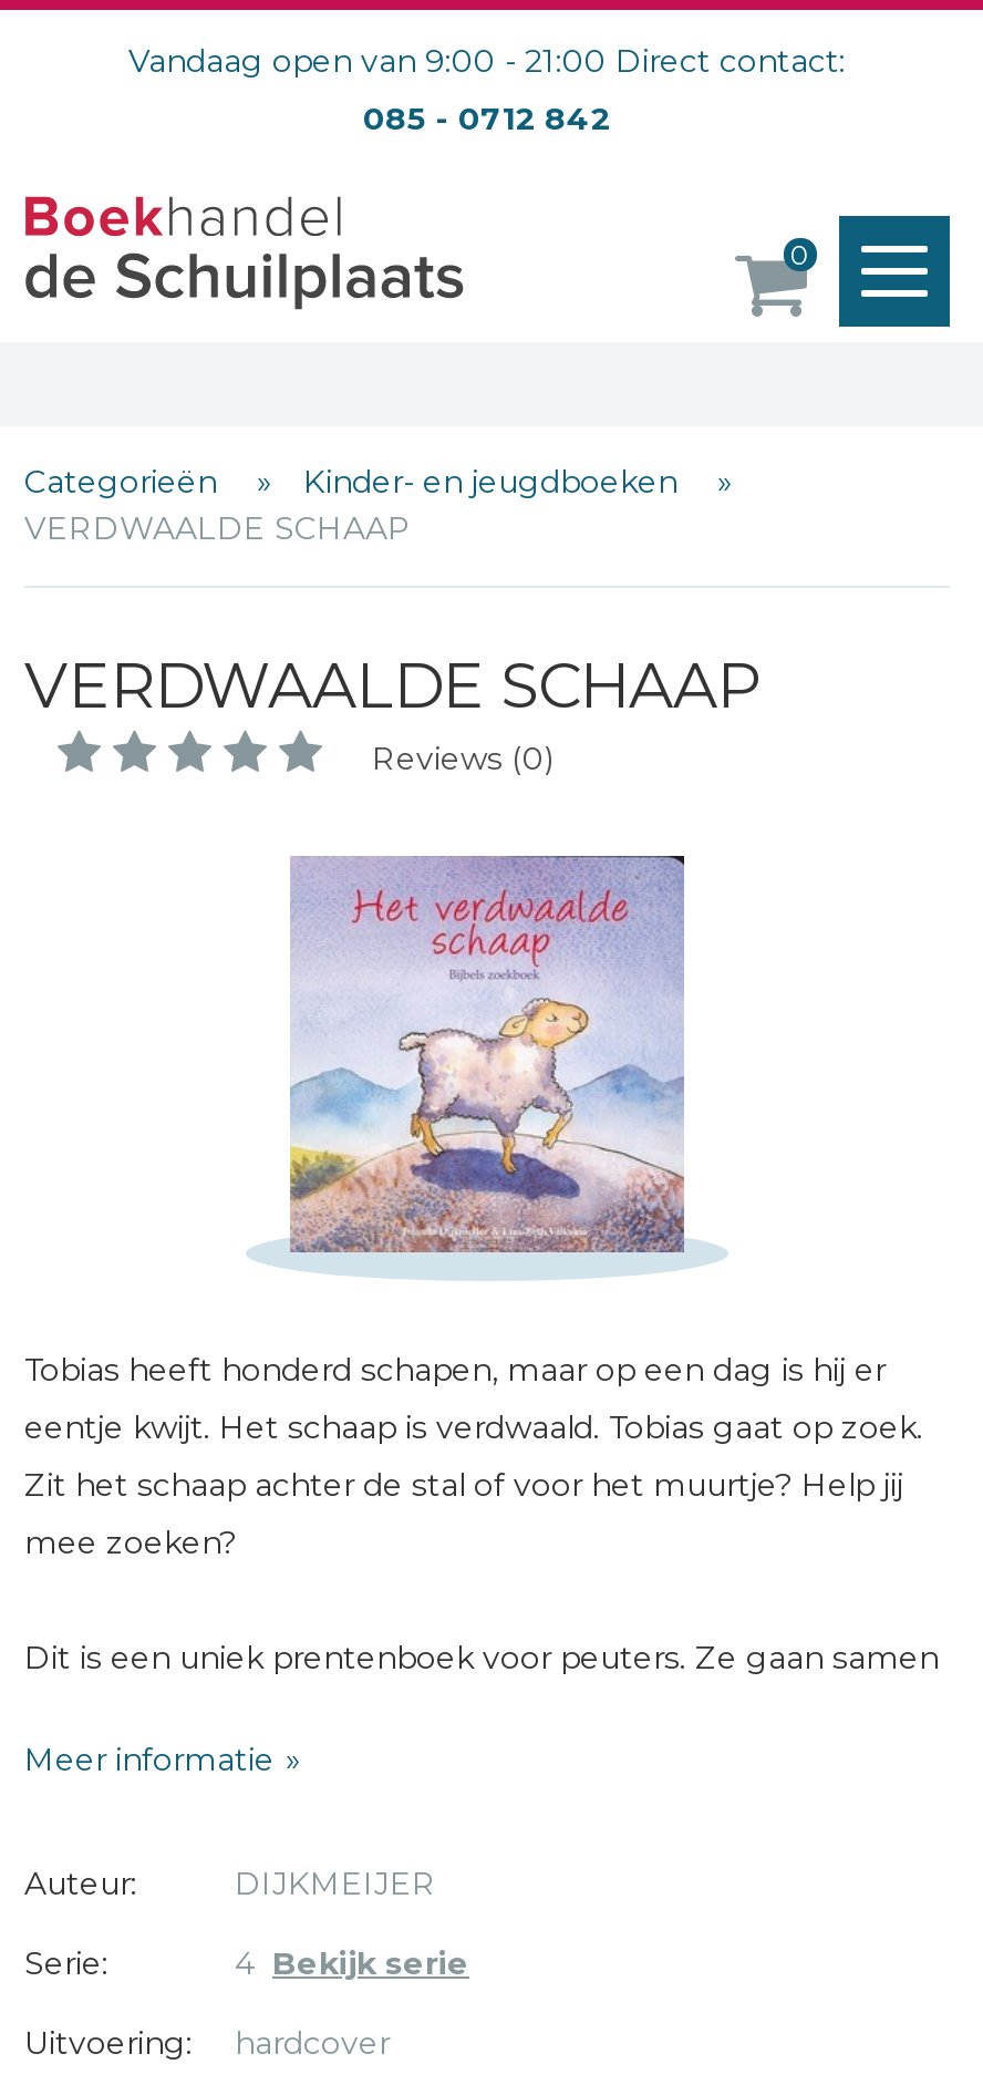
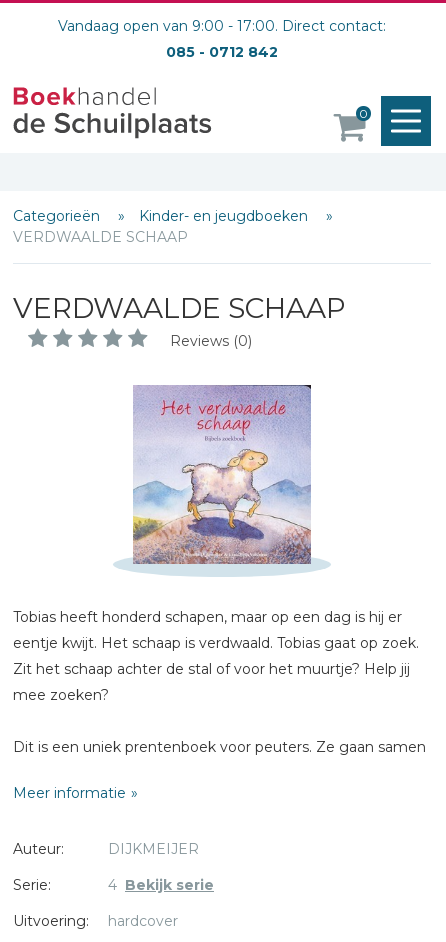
- Vandaag open van 9:00 - 21:00 Direct contact:
+ Vandaag open van 9:00 - 17:00. Direct contact:
